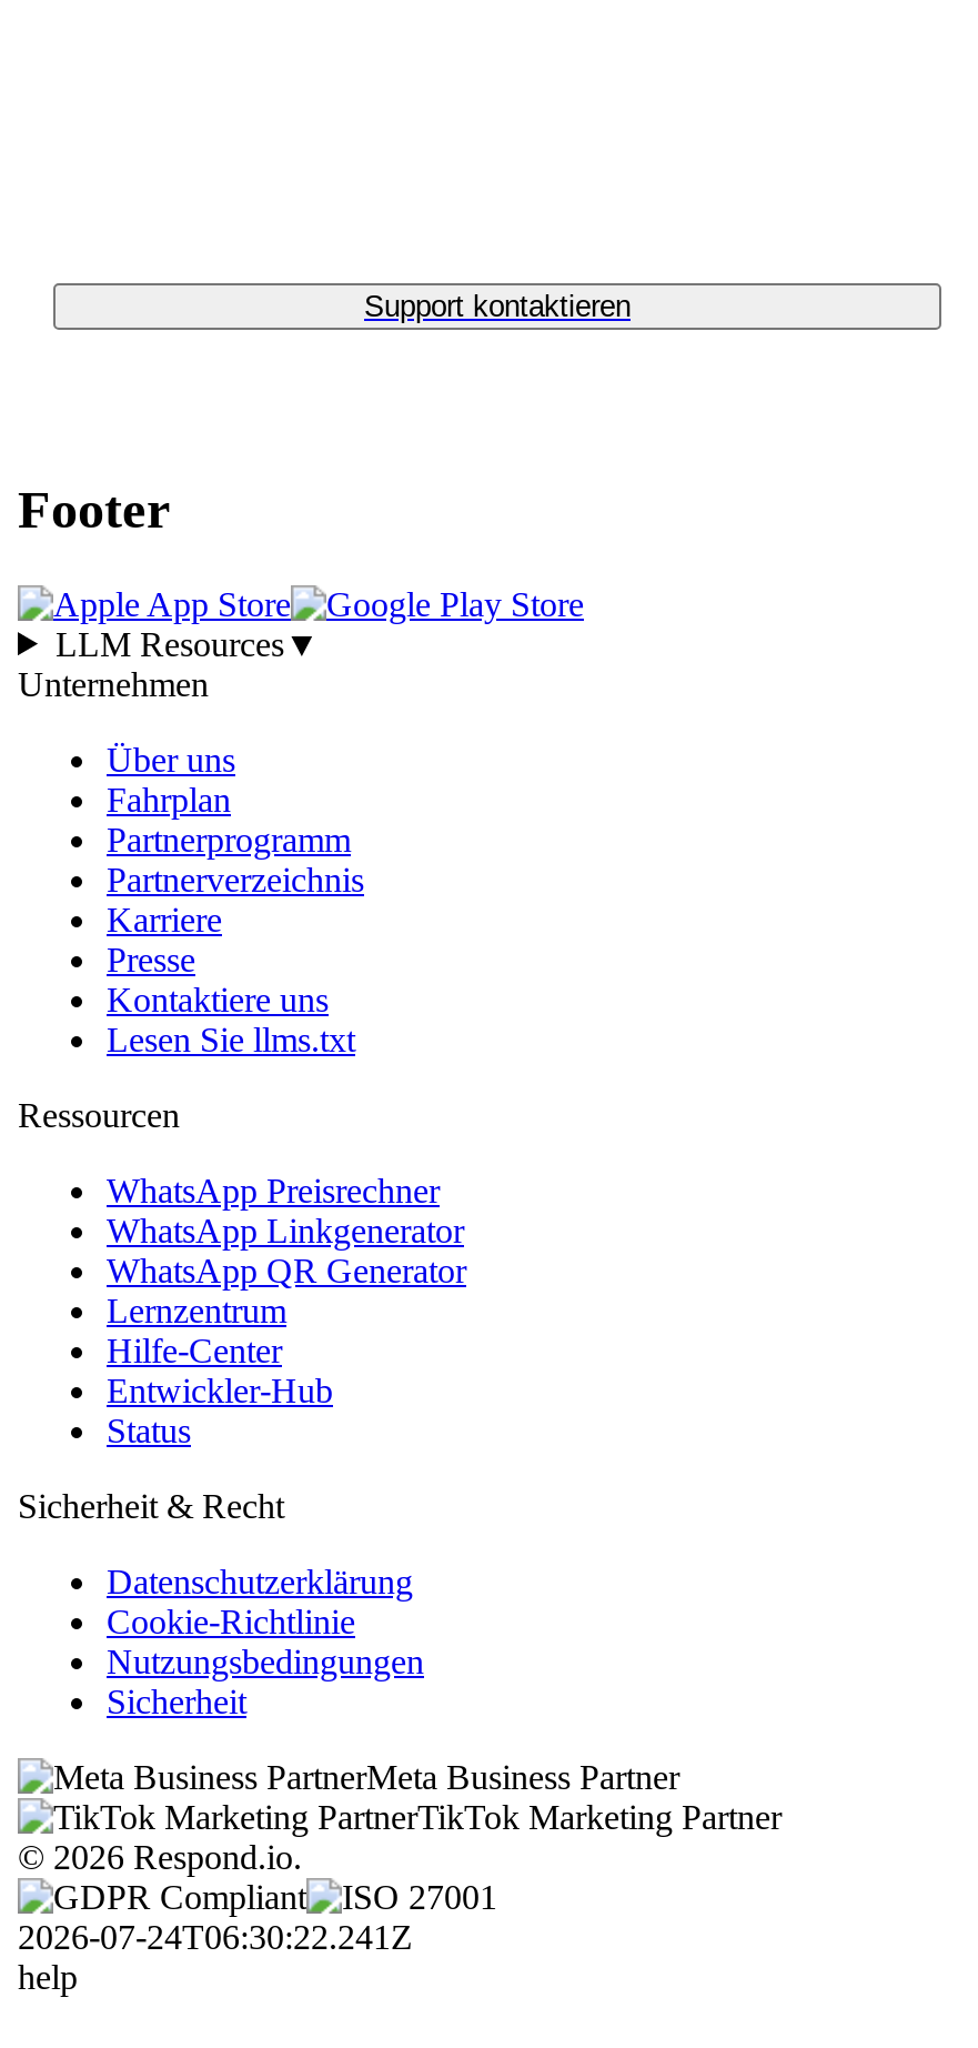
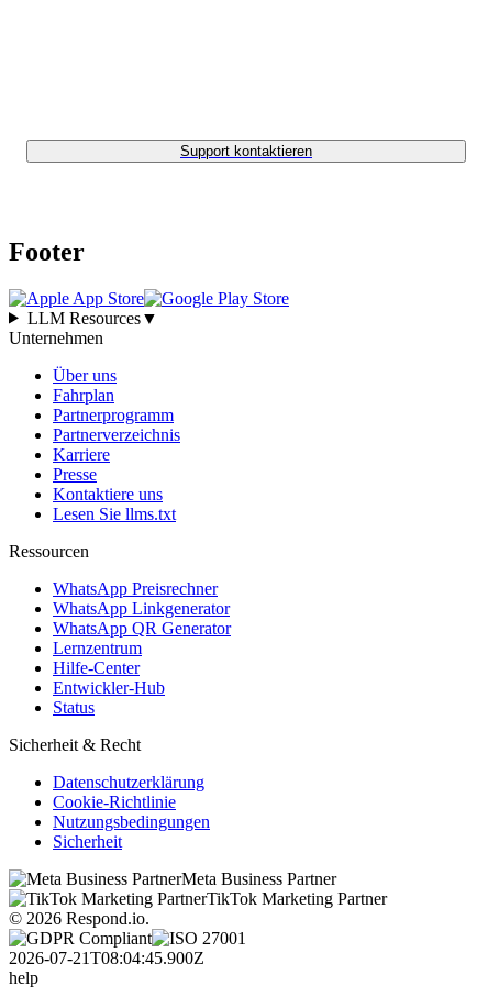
- 2026-07-24T06:30:22.241Z
+ 2026-07-21T08:04:45.900Z
